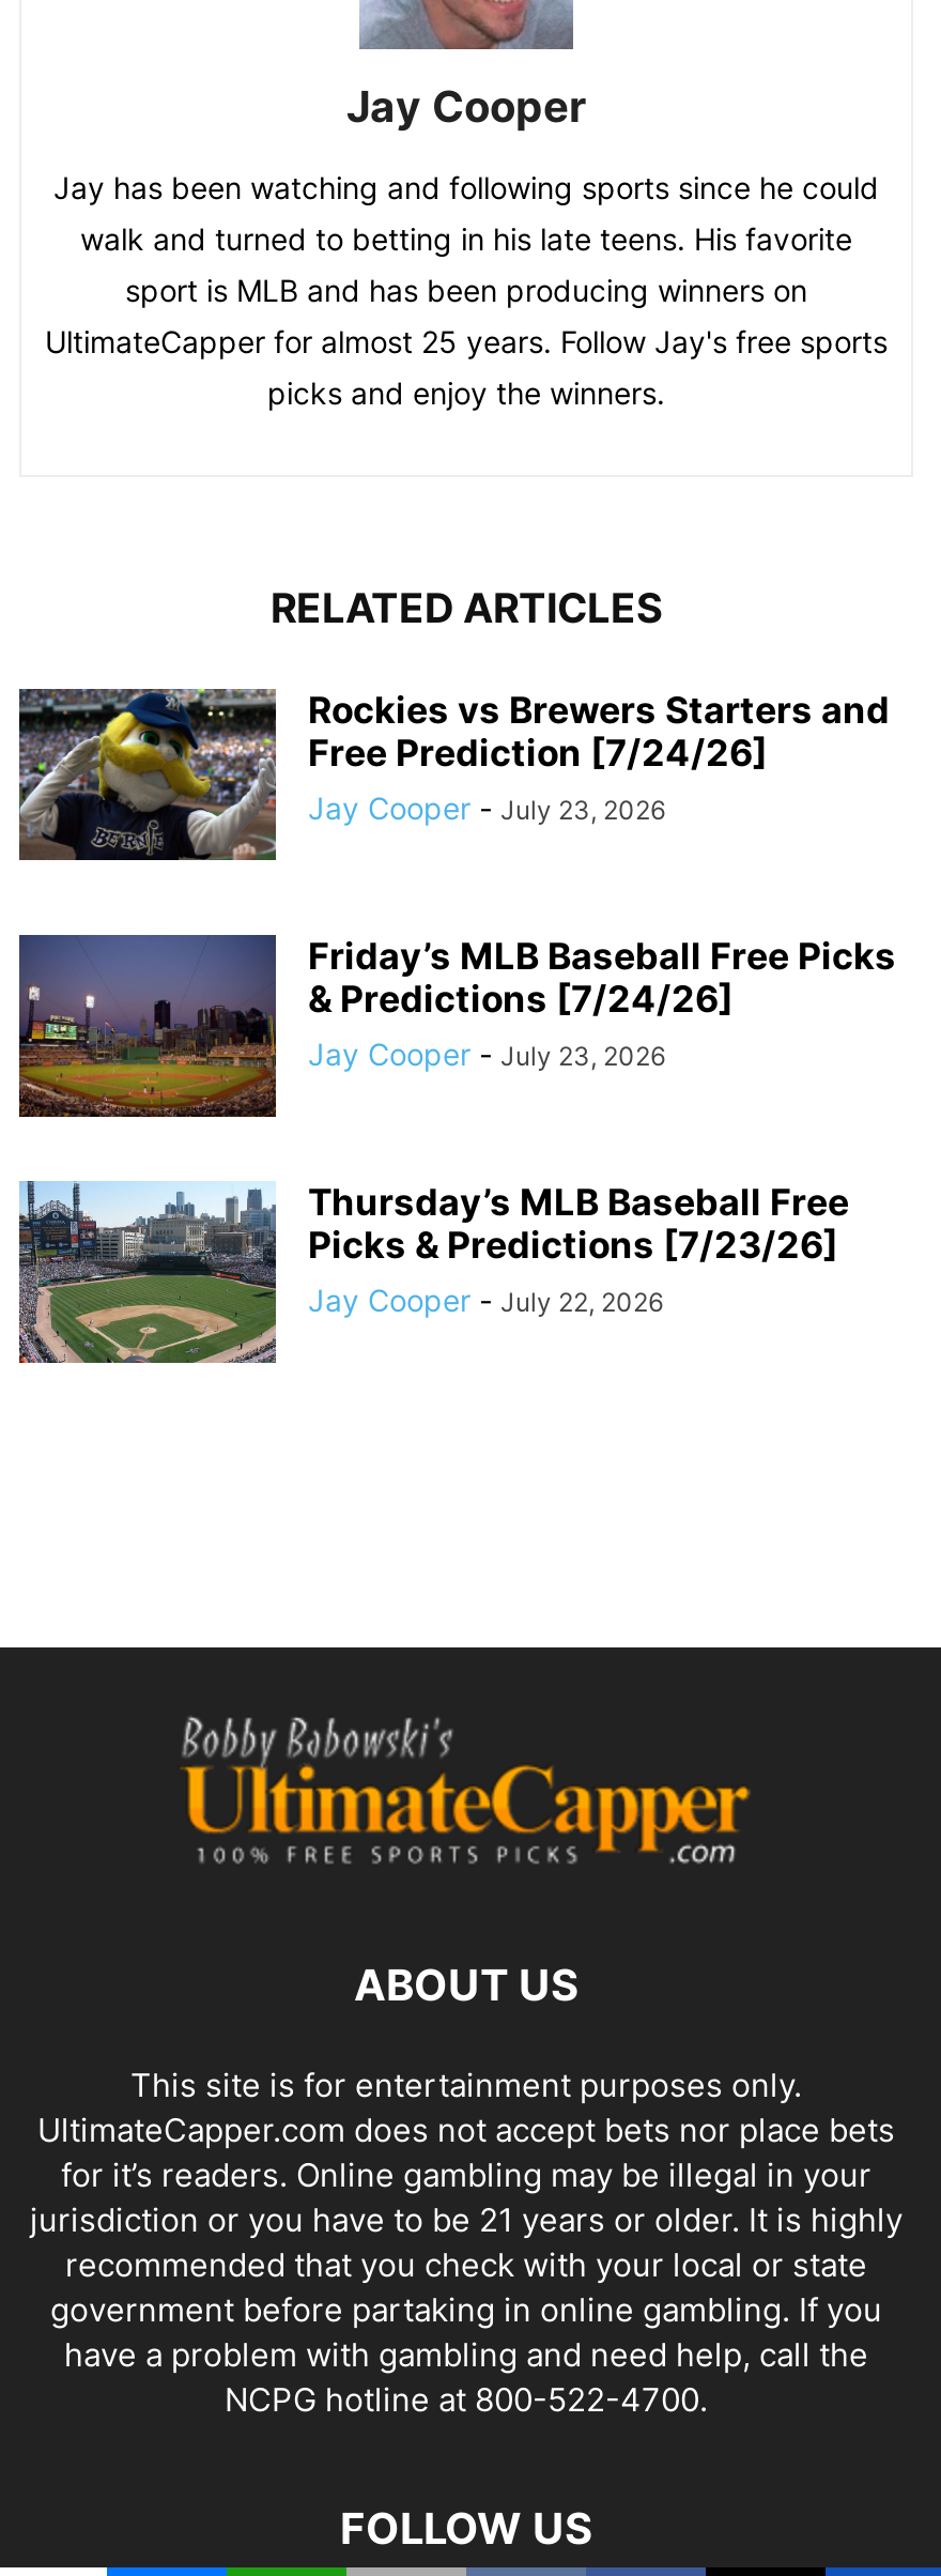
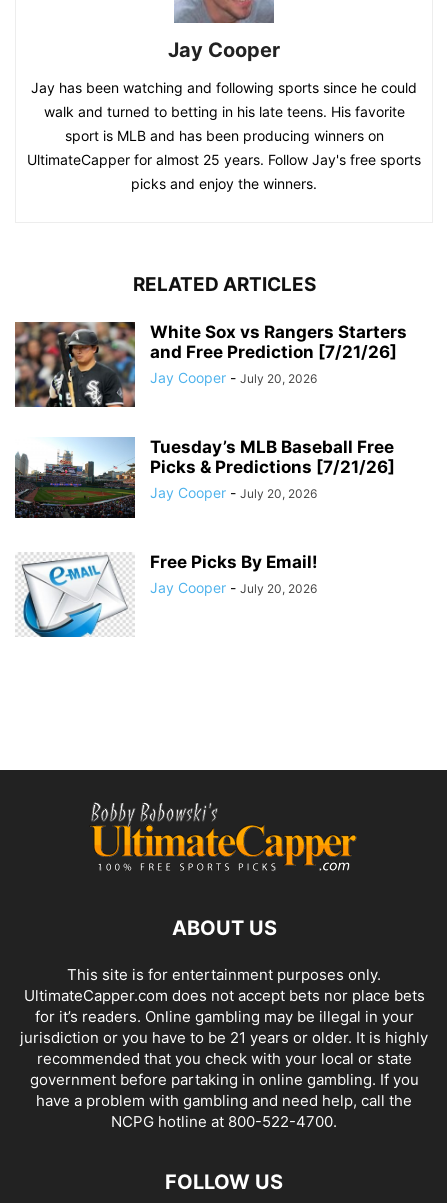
- [image]
- Rockies vs Brewers Starters and
- Free Prediction [7/24/26]
- Jay Cooper - July 23, 2026
+ [image]
+ White Sox vs Rangers Starters
+ and Free Prediction [7/21/26]
+ Jay Cooper - July 20, 2026

- [image]
- Friday’s MLB Baseball Free Picks
- & Predictions [7/24/26]
- Jay Cooper - July 23, 2026
+ [image]
+ Tuesday’s MLB Baseball Free
+ Picks & Predictions [7/21/26]
+ Jay Cooper - July 20, 2026

- [image]
- Thursday’s MLB Baseball Free
- Picks & Predictions [7/23/26]
- Jay Cooper - July 22, 2026
+ [image]
+ Free Picks By Email!
+ Jay Cooper - July 20, 2026
